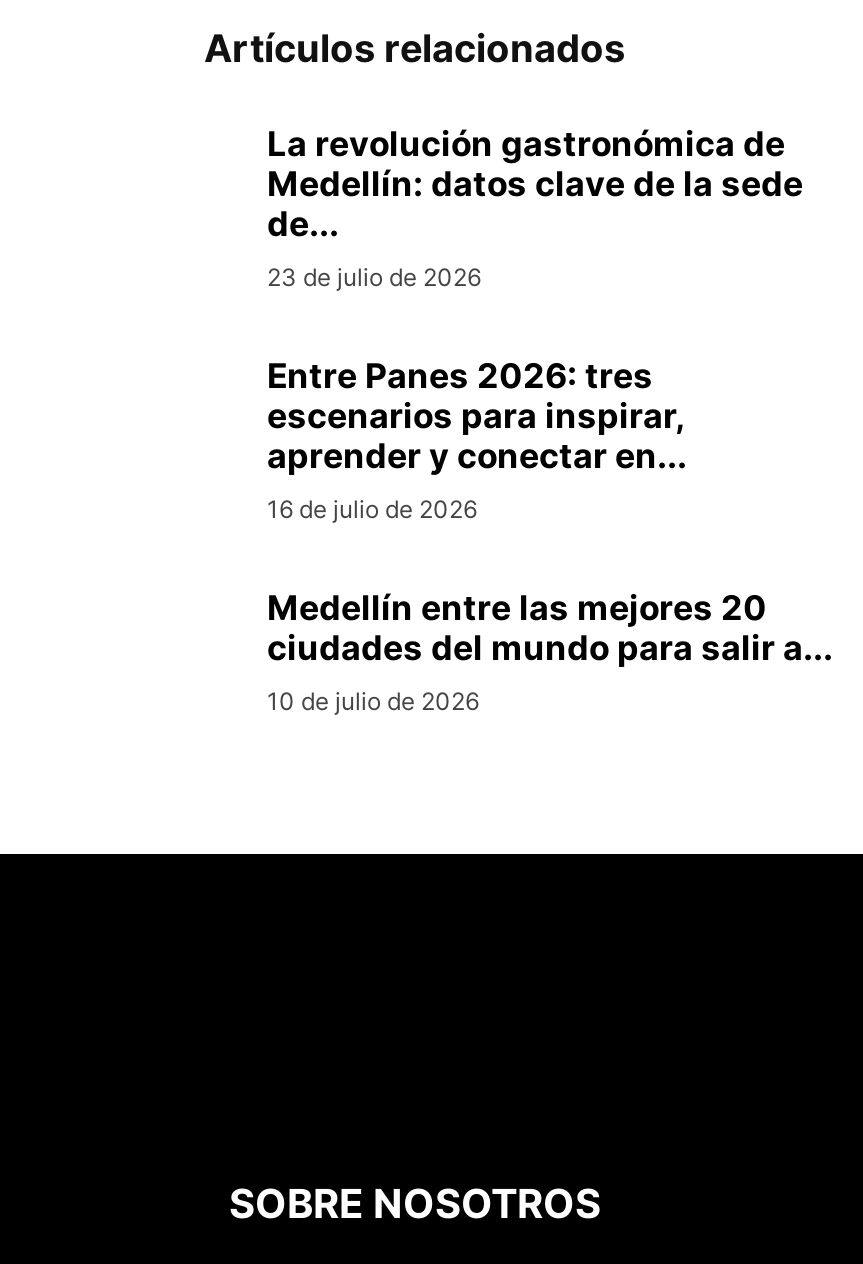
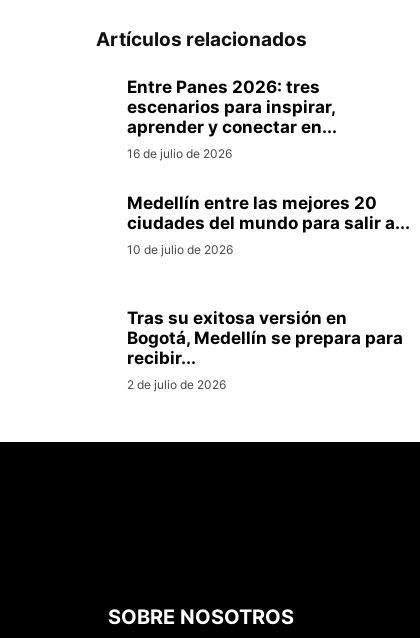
- La revolución gastronómica de
- Medellín: datos clave de la sede
- de...
- 23 de julio de 2026

moved up: Entre Panes 2026: tres | escenarios para inspirar, | aprender y conectar en... | 16 de julio de 2026 | Medellín entre las mejores 20 | ciudades del mundo para salir a... | 10 de julio de 2026

+ Tras su exitosa versión en
+ Bogotá, Medellín se prepara para
+ recibir...
+ 2 de julio de 2026
